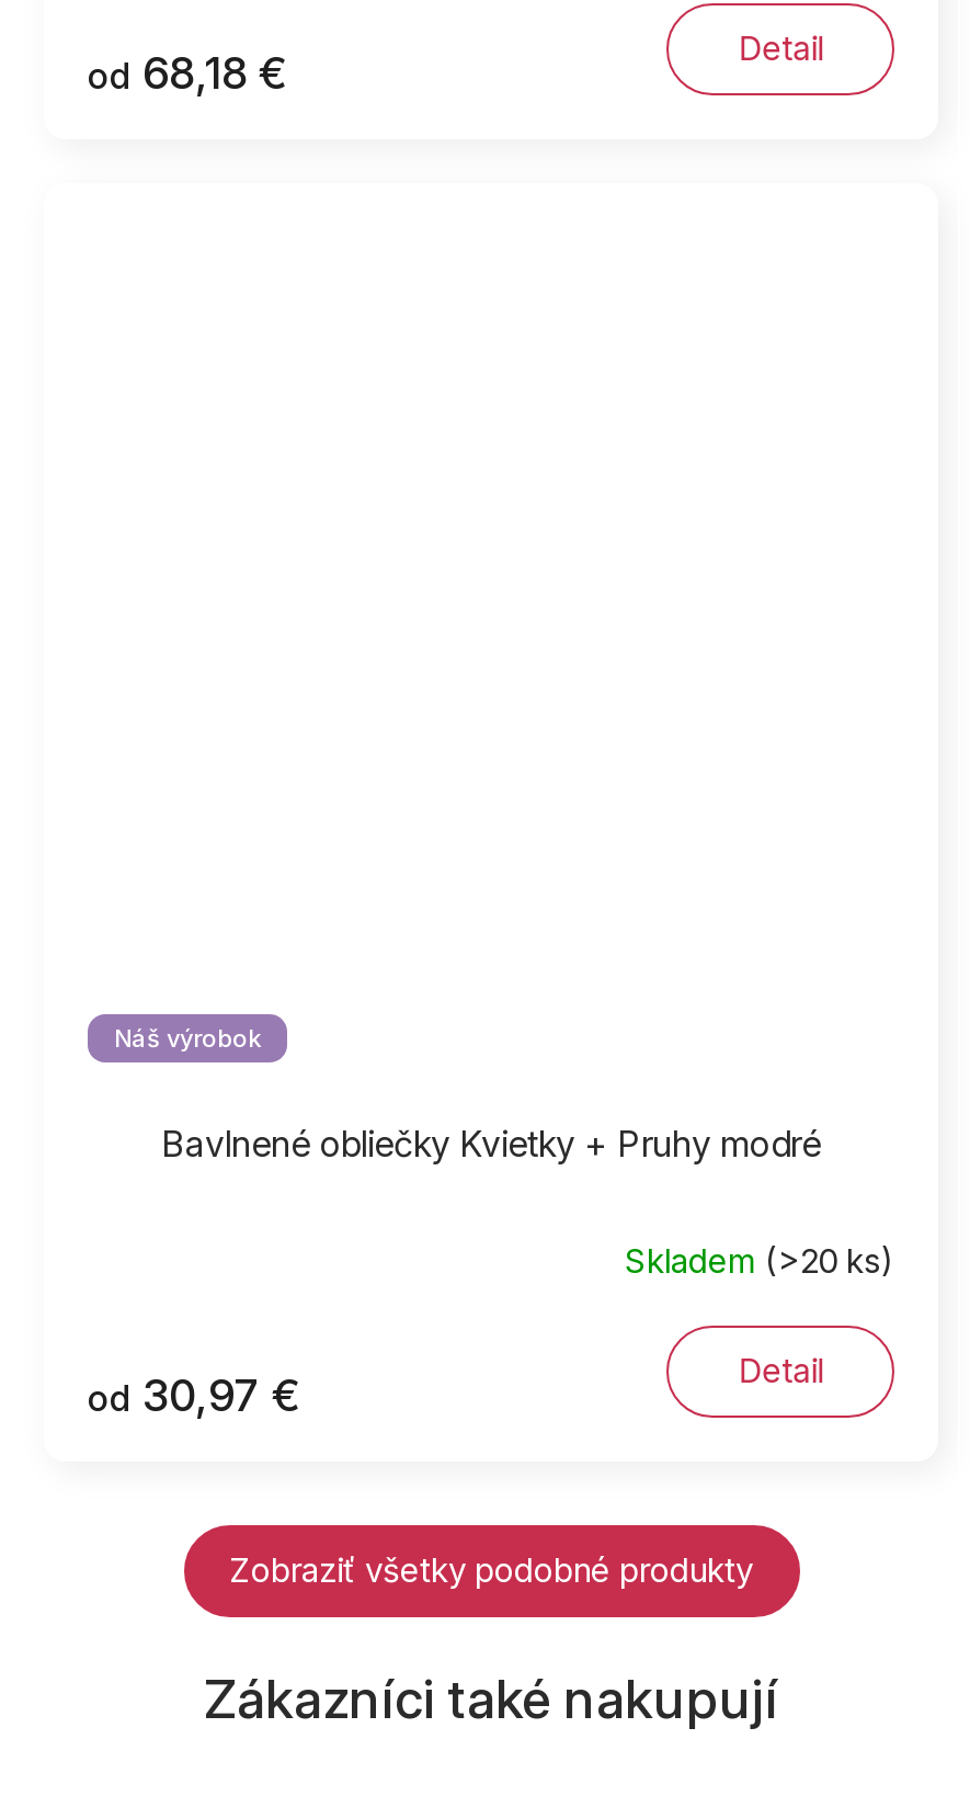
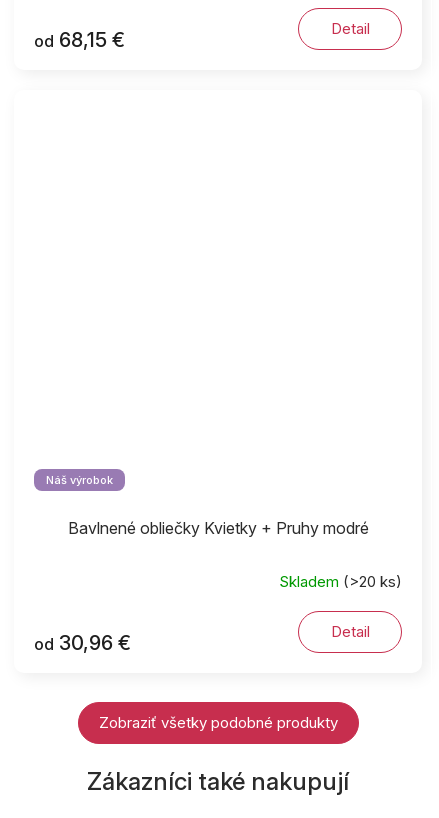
- od 68,18 €
+ od 68,15 €

- od 30,97 €
+ od 30,96 €
